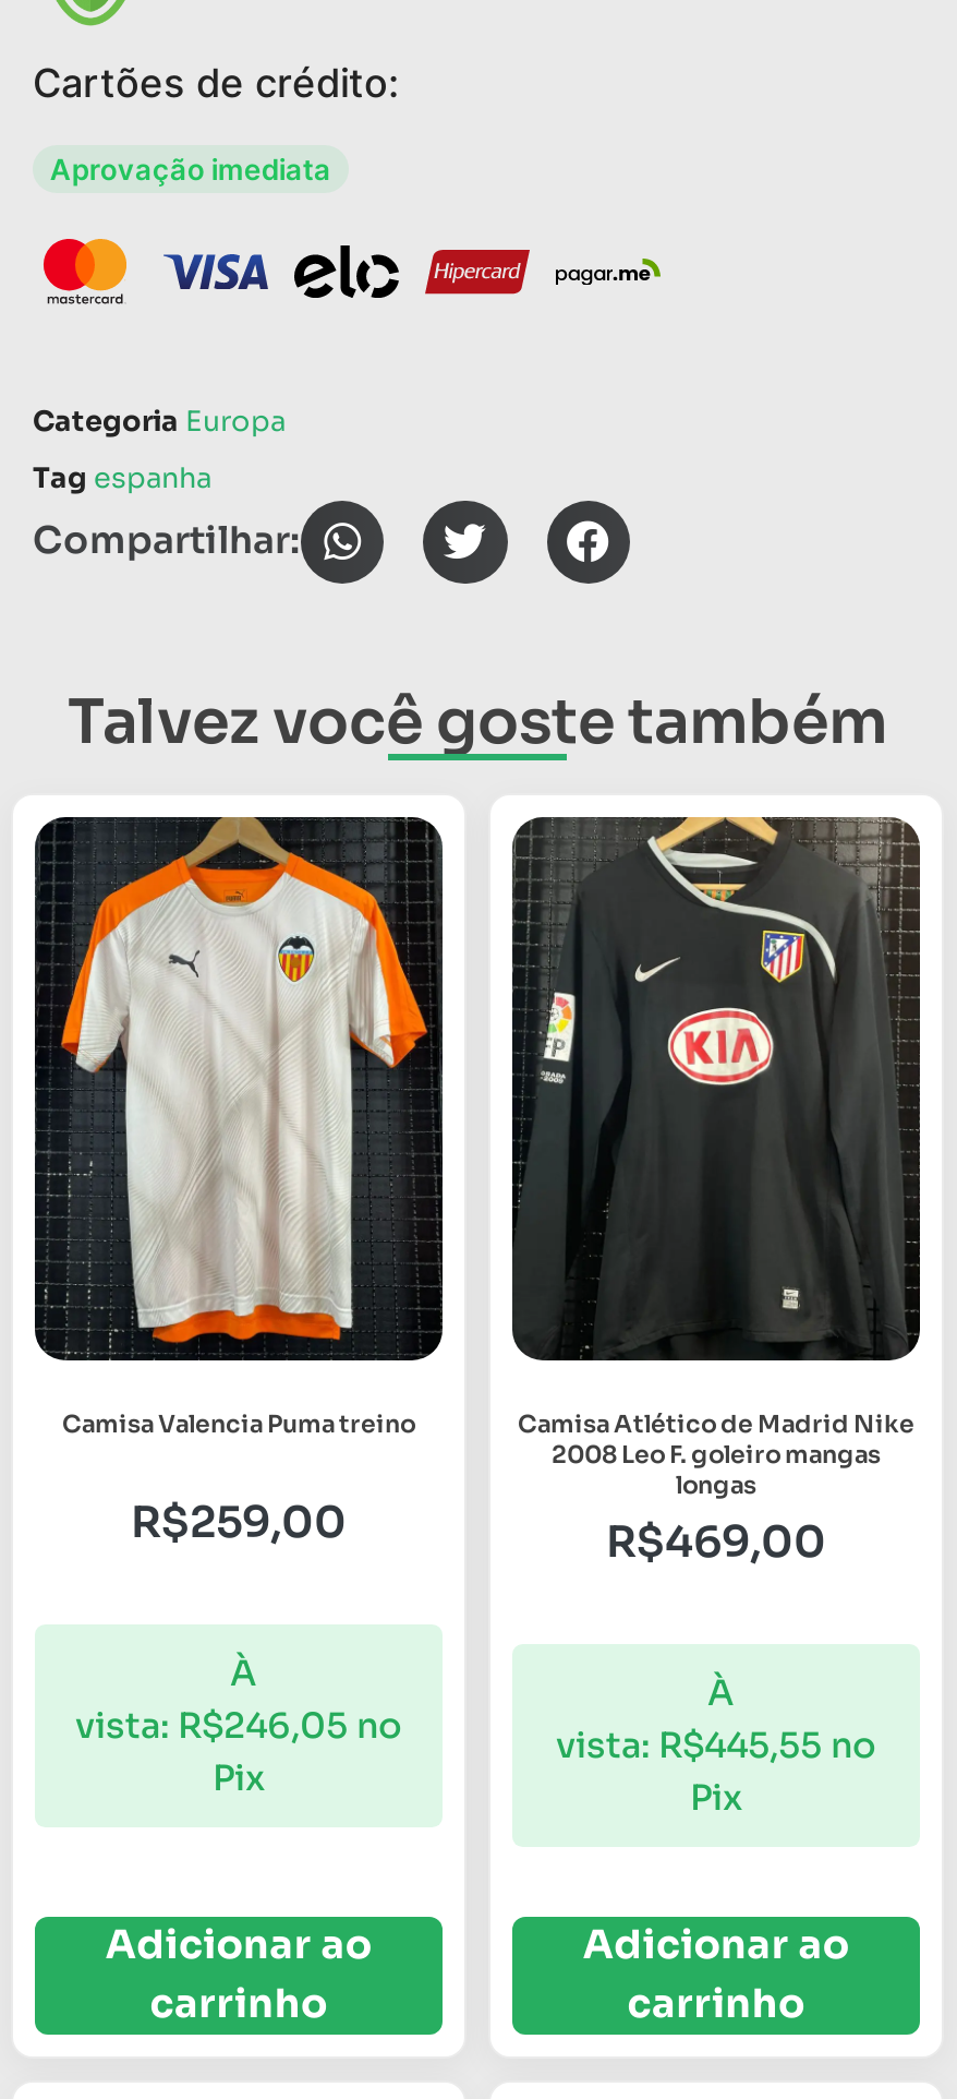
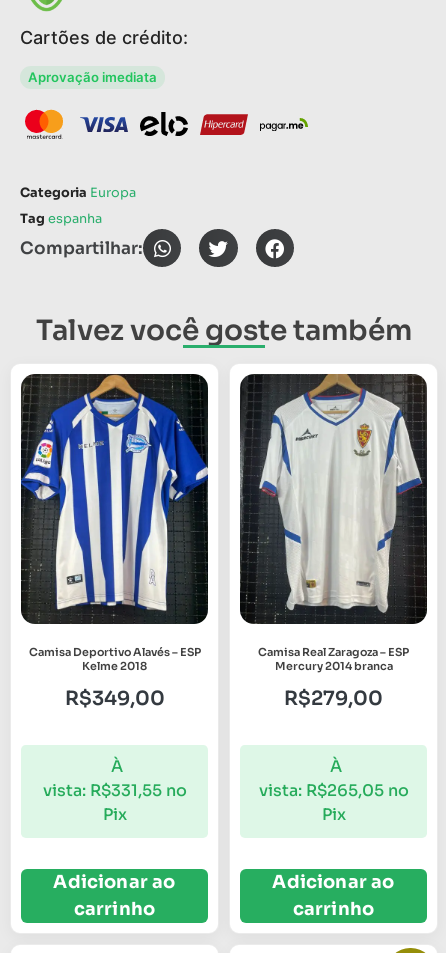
- [image]
- Camisa Valencia Puma treino
+ [image]
+ Camisa Deportivo Alavés – ESP
+ Kelme 2018

- [image]
- Camisa Atlético de Madrid Nike
- 2008 Leo F. goleiro mangas
- longas
- R$469,00
+ [image]
+ Camisa Real Zaragoza – ESP
+ Mercury 2014 branca
+ R$279,00

- R$259,00
+ R$349,00

- vista: R$246,05 no
+ vista: R$331,55 no

- vista: R$445,55 no
+ vista: R$265,05 no
